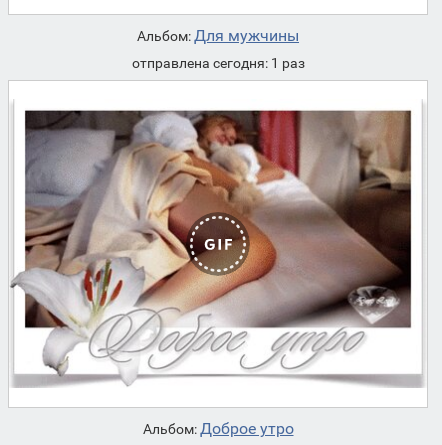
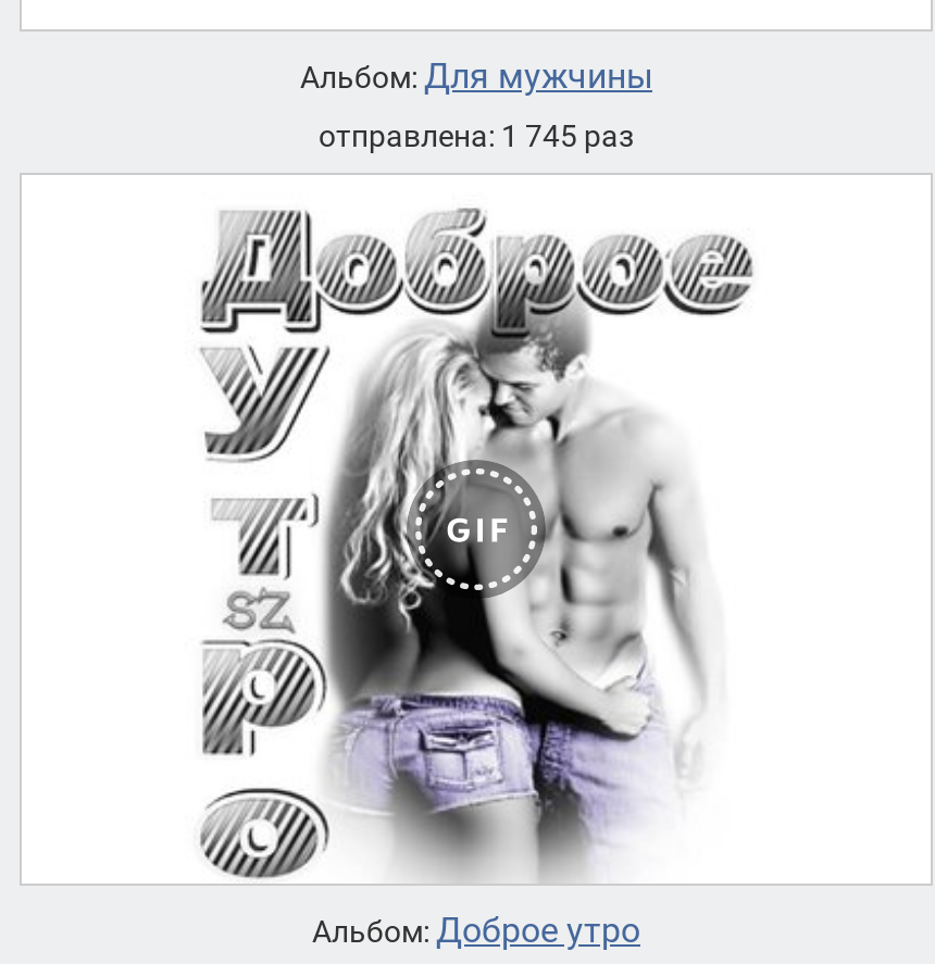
- отправлена сегодня: 1 раз
+ отправлена: 1 745 раз

- [image]
+ [image]
